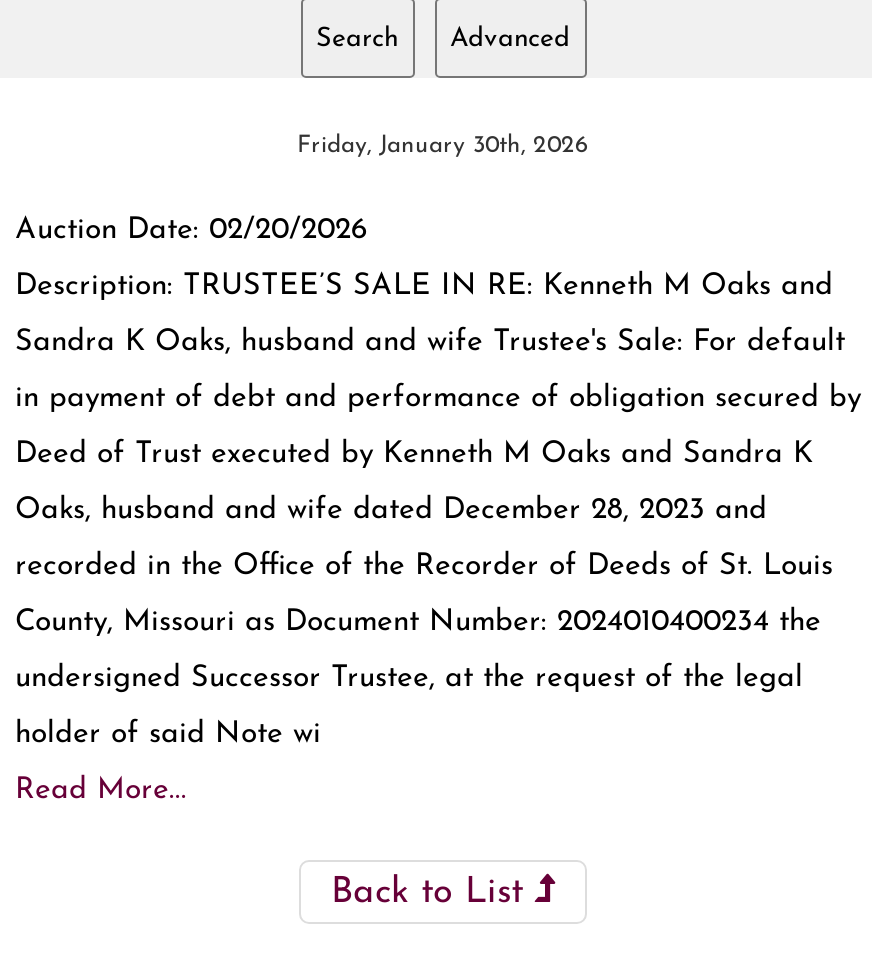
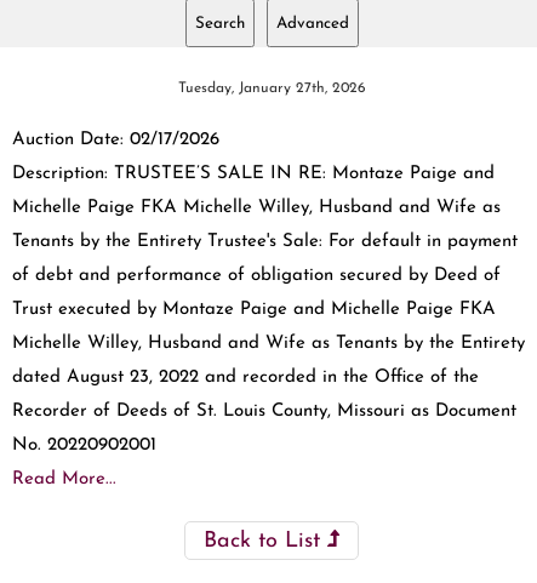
- Friday, January 30th, 2026
+ Tuesday, January 27th, 2026

- Auction Date: 02/20/2026
+ Auction Date: 02/17/2026

- Description: TRUSTEE’S SALE IN RE: Kenneth M Oaks and
+ Description: TRUSTEE’S SALE IN RE: Montaze Paige and

- Sandra K Oaks, husband and wife Trustee's Sale: For default
+ Michelle Paige FKA Michelle Willey, Husband and Wife as

- in payment of debt and performance of obligation secured by
+ Tenants by the Entirety Trustee's Sale: For default in payment

- Deed of Trust executed by Kenneth M Oaks and Sandra K
+ of debt and performance of obligation secured by Deed of

- Oaks, husband and wife dated December 28, 2023 and
+ Trust executed by Montaze Paige and Michelle Paige FKA

- recorded in the Office of the Recorder of Deeds of St. Louis
+ Michelle Willey, Husband and Wife as Tenants by the Entirety

- County, Missouri as Document Number: 2024010400234 the
+ dated August 23, 2022 and recorded in the Office of the

- undersigned Successor Trustee, at the request of the legal
+ Recorder of Deeds of St. Louis County, Missouri as Document

- holder of said Note wi
+ No. 20220902001
